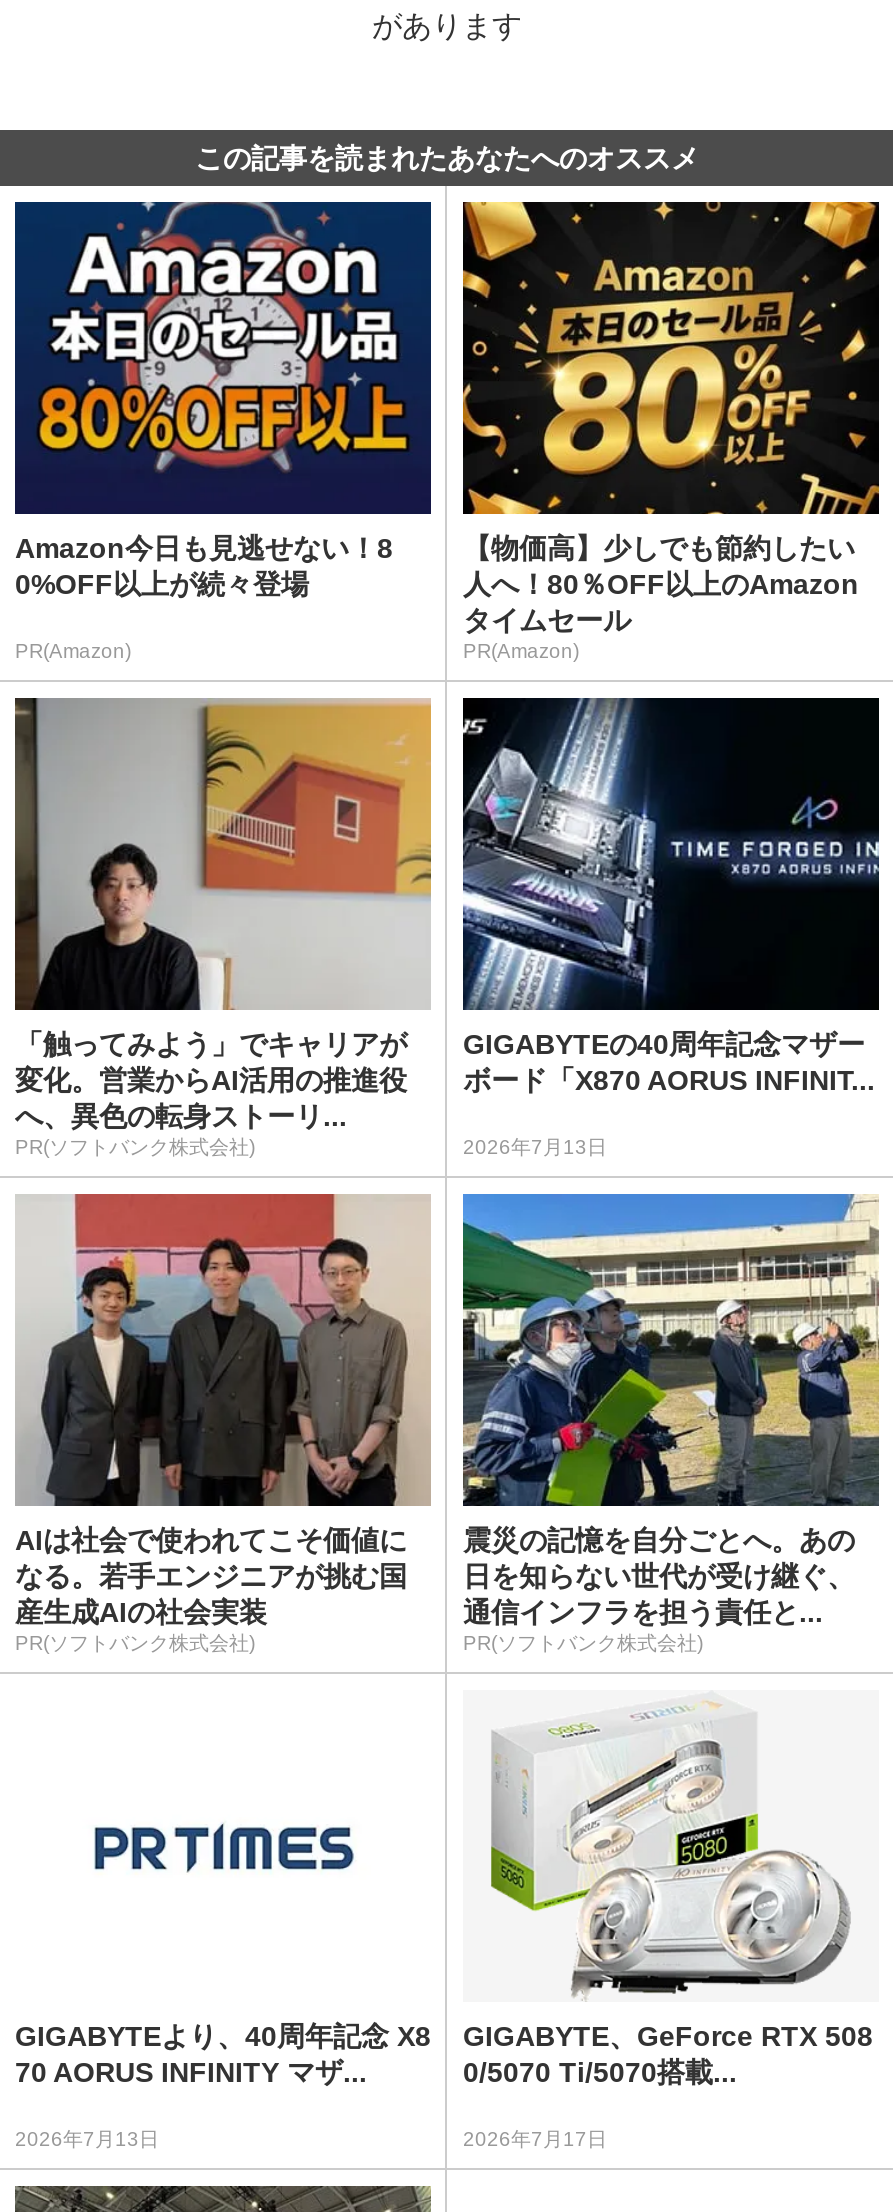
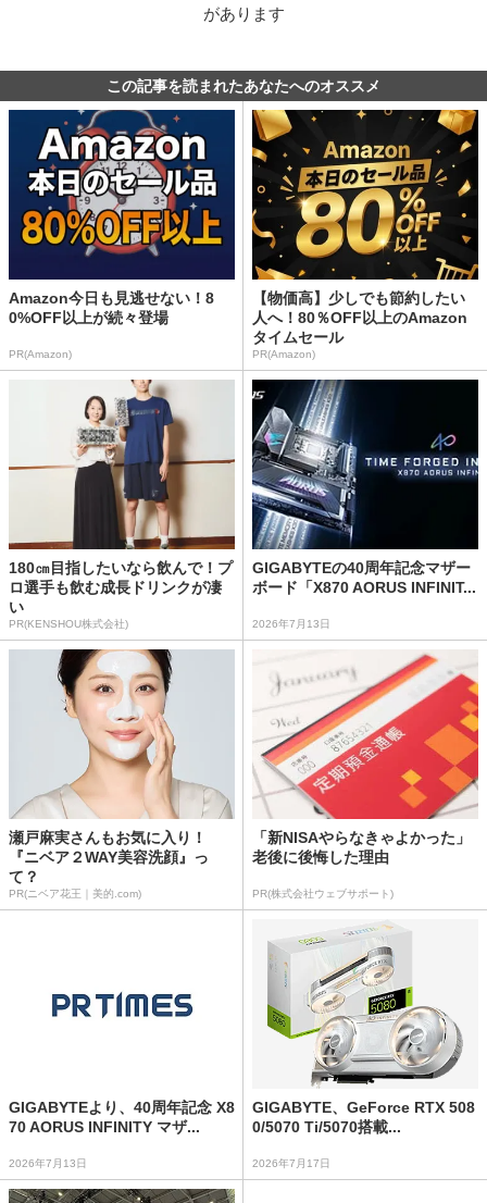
- [image]
- 「触ってみよう」でキャリアが
- 変化。営業からAI活用の推進役
- へ、異色の転身ストーリ...
- PR(ソフトバンク株式会社)
+ [image]
+ 180㎝目指したいなら飲んで！プ
+ ロ選手も飲む成長ドリンクが凄
+ い
+ PR(KENSHOU株式会社)

- [image]
- AIは社会で使われてこそ価値に
- なる。若手エンジニアが挑む国
- 産生成AIの社会実装
- PR(ソフトバンク株式会社)
+ [image]
+ 瀬戸麻実さんもお気に入り！
+ 『ニベア２WAY美容洗顔』っ
+ て？
+ PR(ニベア花王｜美的.com)

- [image]
- 震災の記憶を自分ごとへ。あの
- 日を知らない世代が受け継ぐ、
- 通信インフラを担う責任と...
- PR(ソフトバンク株式会社)
+ [image]
+ 「新NISAやらなきゃよかった」
+ 老後に後悔した理由
+ PR(株式会社ウェブサポート)
